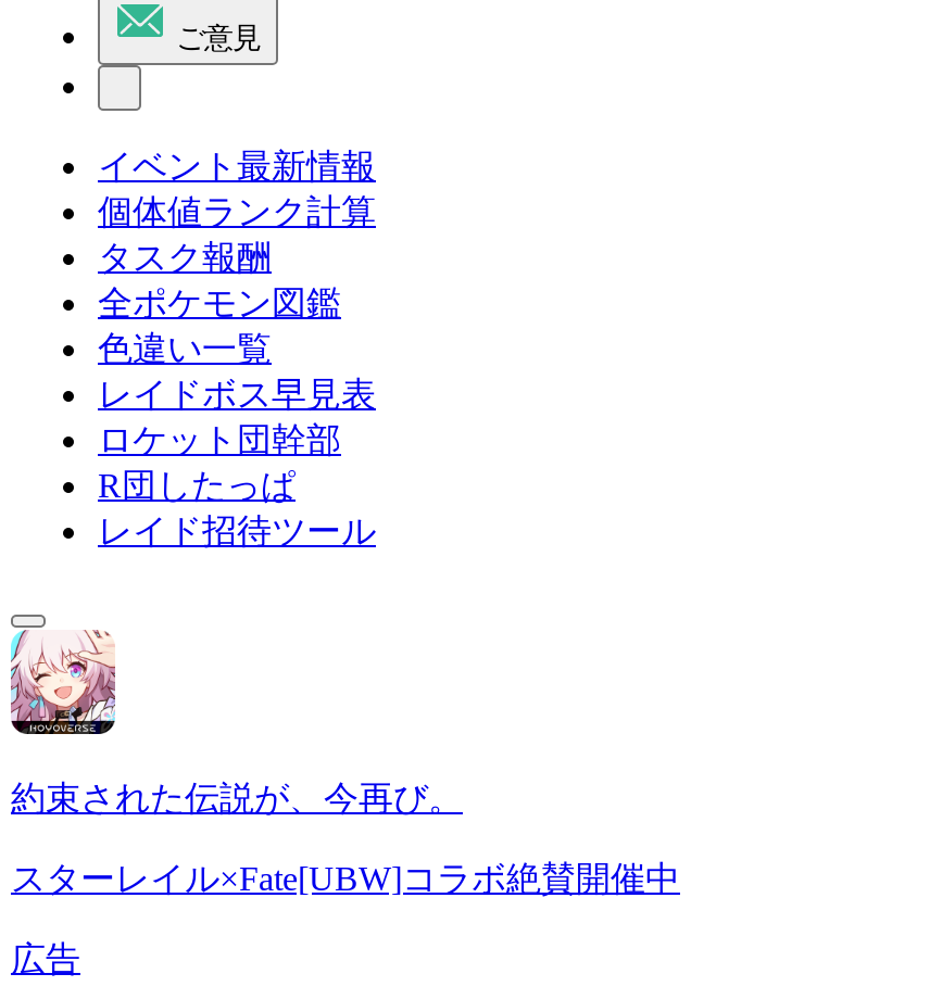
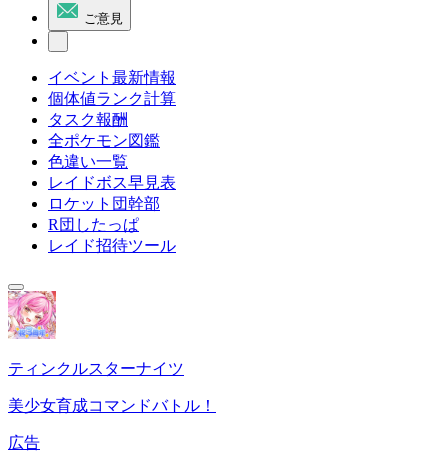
- [image]
- 約束された伝説が、今再び。
+ [image]
+ ティンクルスターナイツ

- スターレイル×Fate[UBW]コラボ絶賛開催中
+ 美少女育成コマンドバトル！
